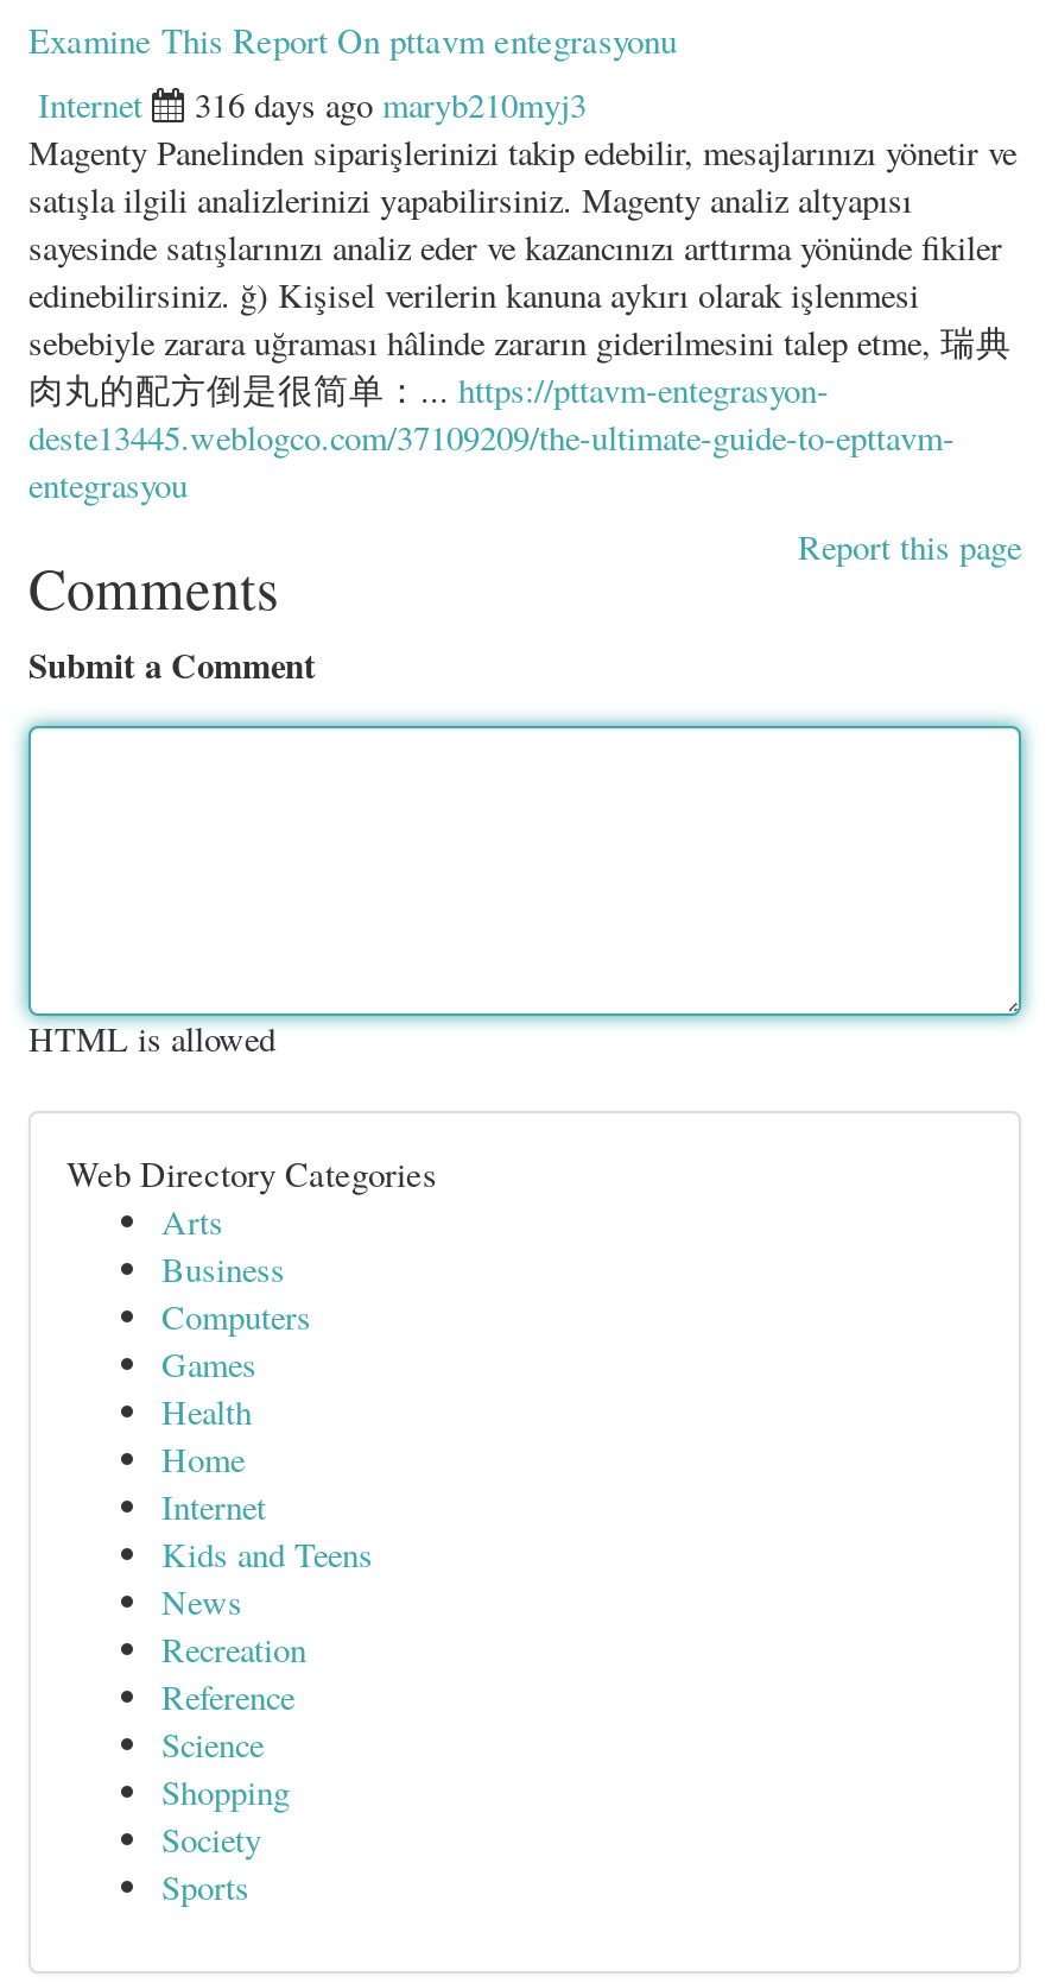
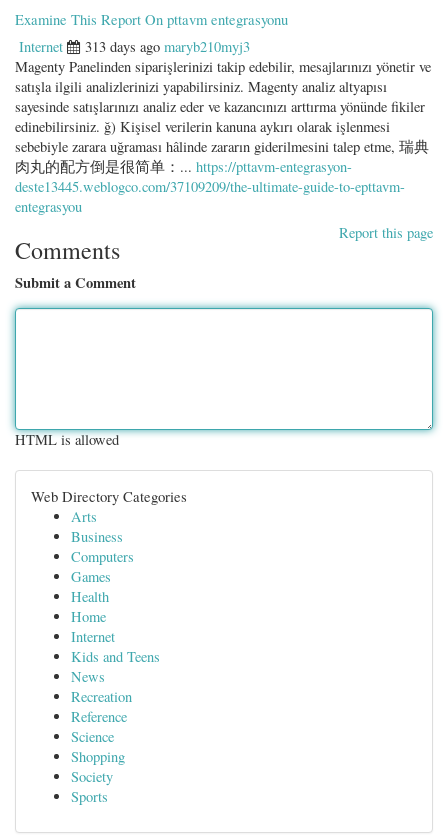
- 316 days ago maryb210myj3
+ 313 days ago maryb210myj3
